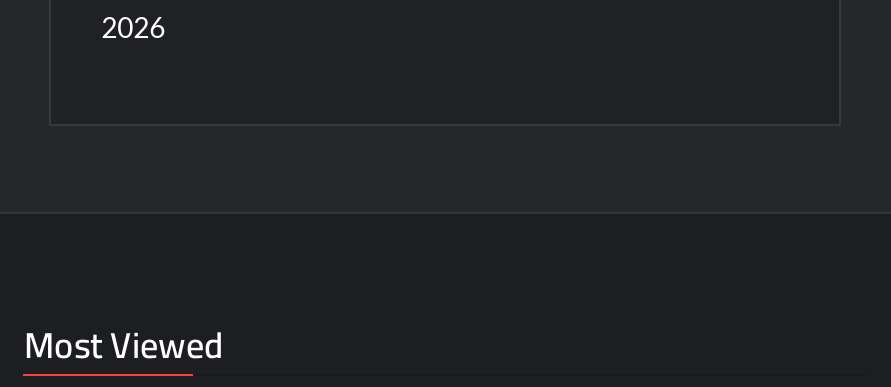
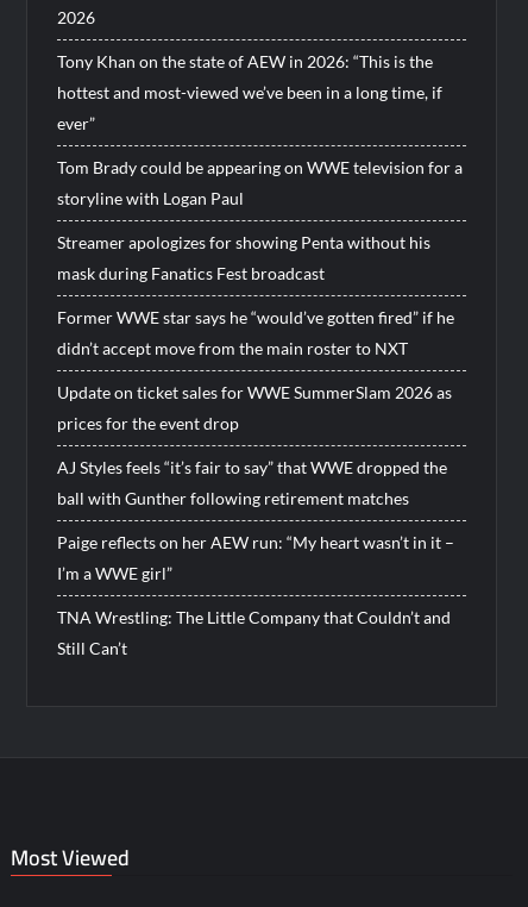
+ Tony Khan on the state of AEW in 2026: “This is the
+ hottest and most-viewed we’ve been in a long time, if
+ ever”
+ Tom Brady could be appearing on WWE television for a
+ storyline with Logan Paul
+ Streamer apologizes for showing Penta without his
+ mask during Fanatics Fest broadcast
+ Former WWE star says he “would’ve gotten fired” if he
+ didn’t accept move from the main roster to NXT
+ Update on ticket sales for WWE SummerSlam 2026 as
+ prices for the event drop
+ AJ Styles feels “it’s fair to say” that WWE dropped the
+ ball with Gunther following retirement matches
+ Paige reflects on her AEW run: “My heart wasn’t in it –
+ I’m a WWE girl”
+ TNA Wrestling: The Little Company that Couldn’t and
+ Still Can’t
